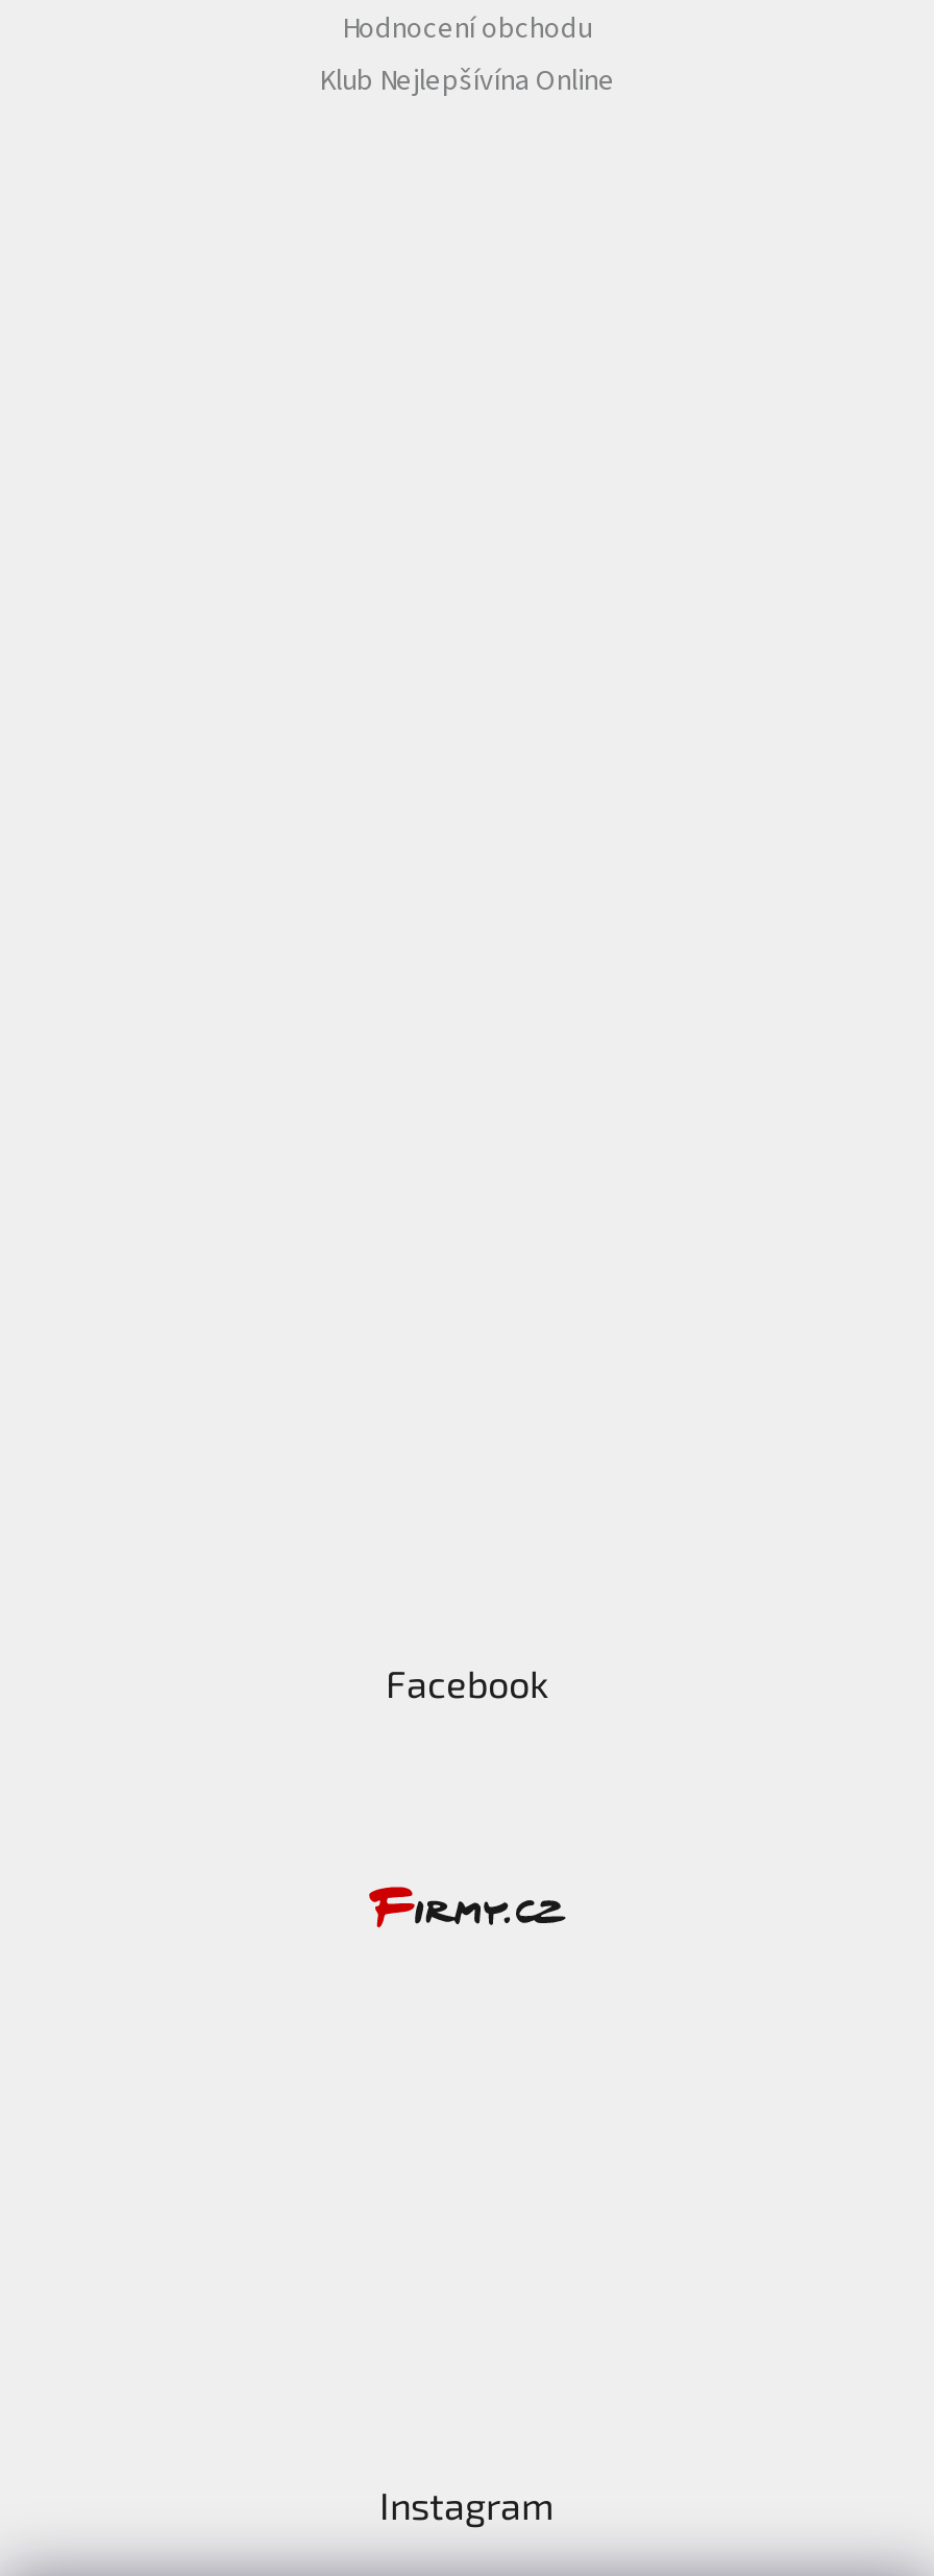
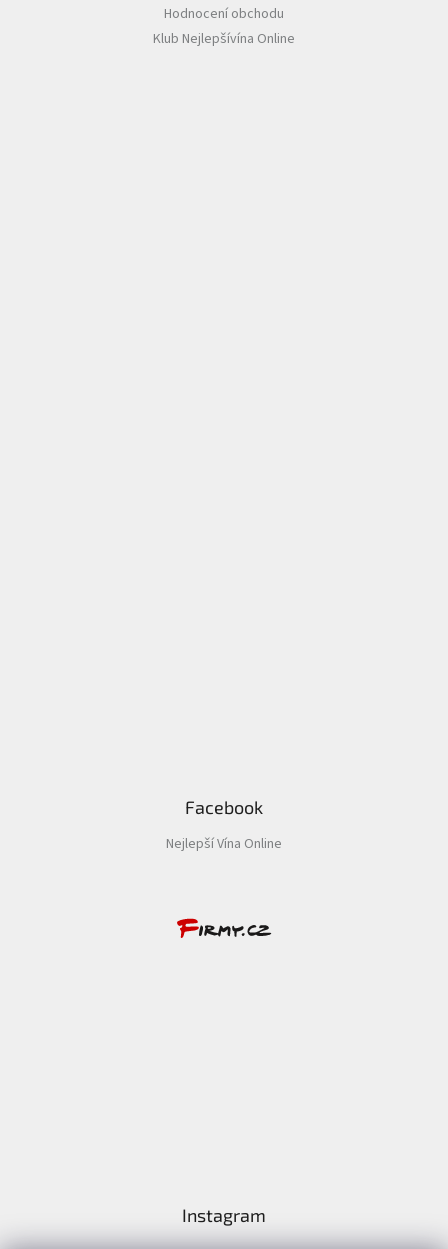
+ Nejlepší Vína Online
